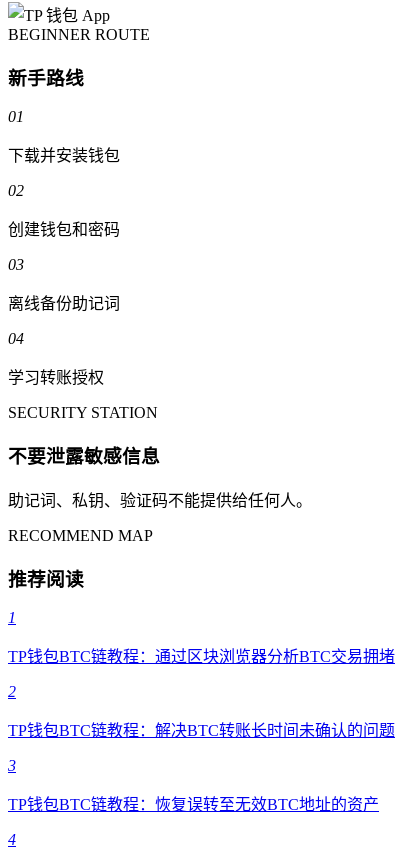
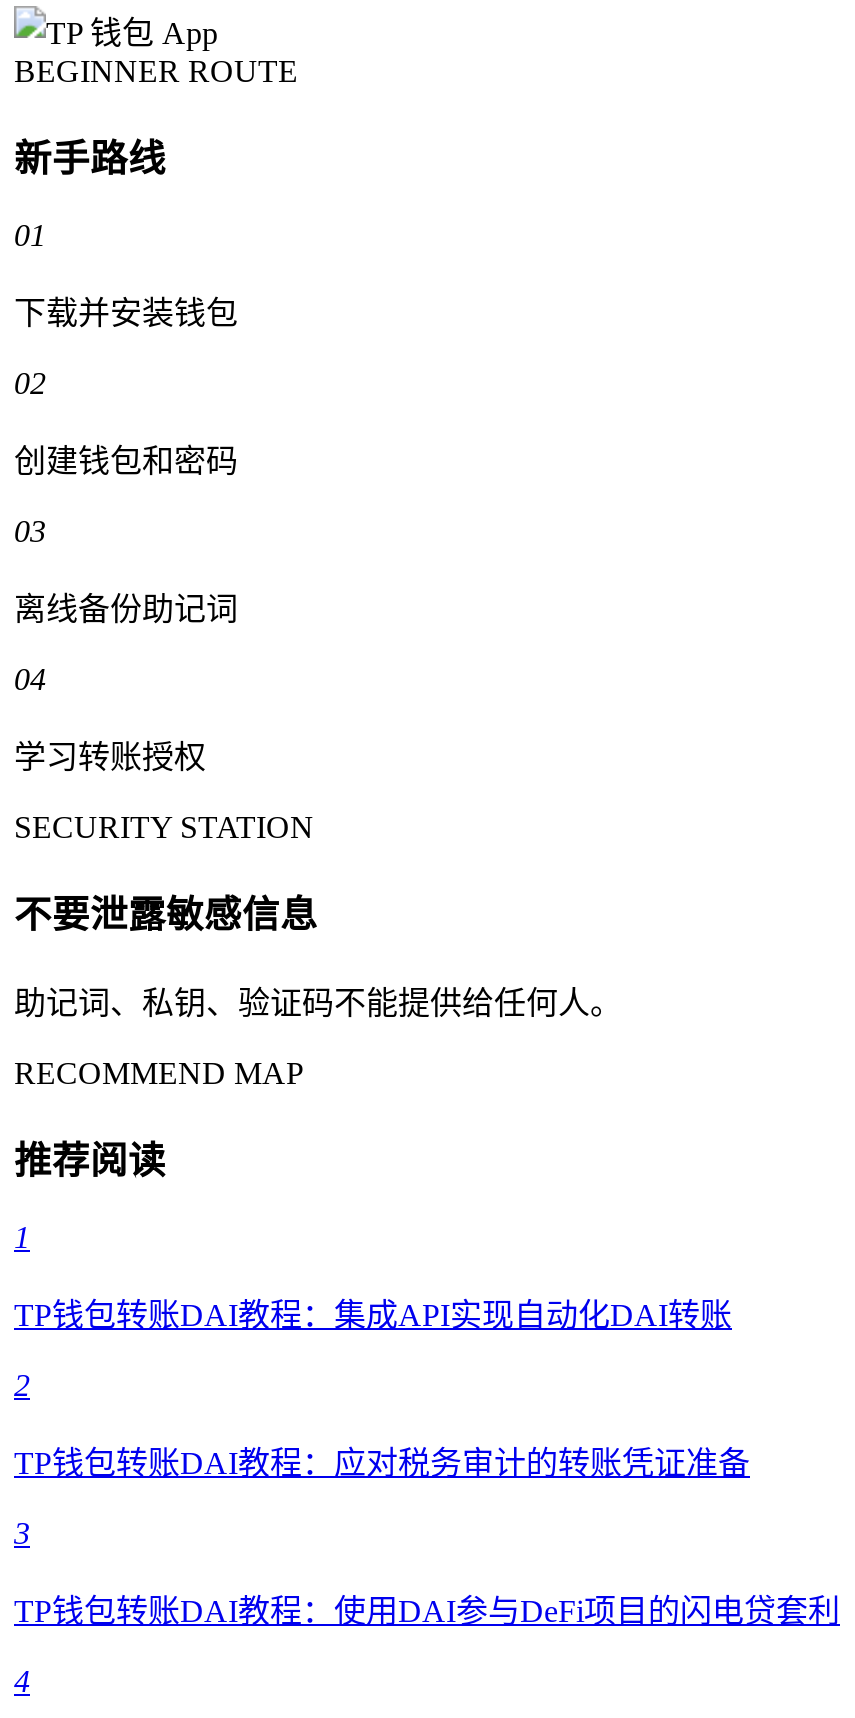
- TP钱包BTC链教程：通过区块浏览器分析BTC交易拥堵
+ TP钱包转账DAI教程：集成API实现自动化DAI转账

- TP钱包BTC链教程：解决BTC转账长时间未确认的问题
+ TP钱包转账DAI教程：应对税务审计的转账凭证准备

- TP钱包BTC链教程：恢复误转至无效BTC地址的资产
+ TP钱包转账DAI教程：使用DAI参与DeFi项目的闪电贷套利
